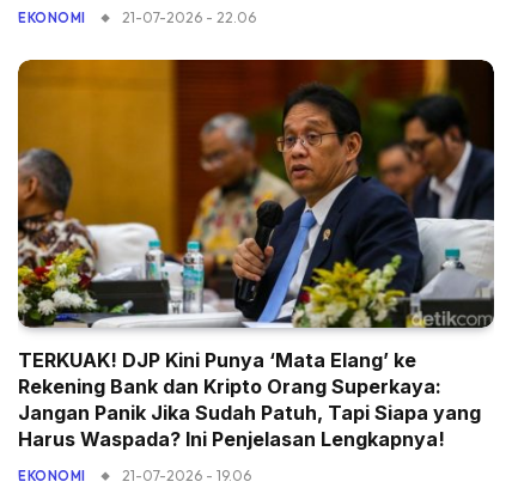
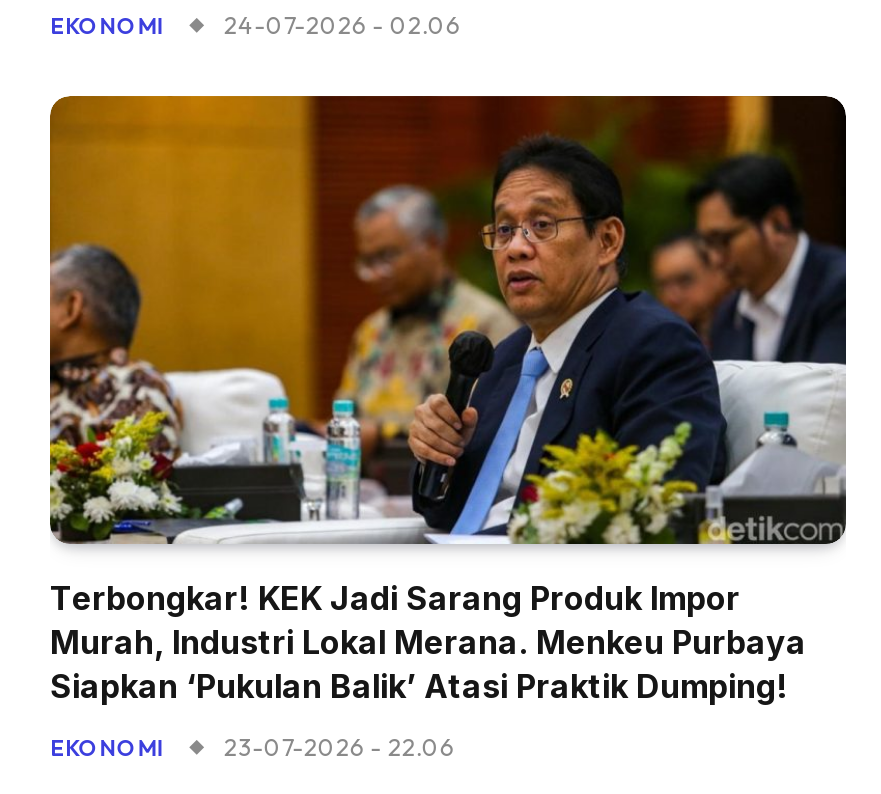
- 21-07-2026 - 22.06
+ 24-07-2026 - 02.06

- TERKUAK! DJP Kini Punya ‘Mata Elang’ ke
- Rekening Bank dan Kripto Orang Superkaya:
- Jangan Panik Jika Sudah Patuh, Tapi Siapa yang
- Harus Waspada? Ini Penjelasan Lengkapnya!
+ Terbongkar! KEK Jadi Sarang Produk Impor
+ Murah, Industri Lokal Merana. Menkeu Purbaya
+ Siapkan ‘Pukulan Balik’ Atasi Praktik Dumping!

- 21-07-2026 - 19.06
+ 23-07-2026 - 22.06
